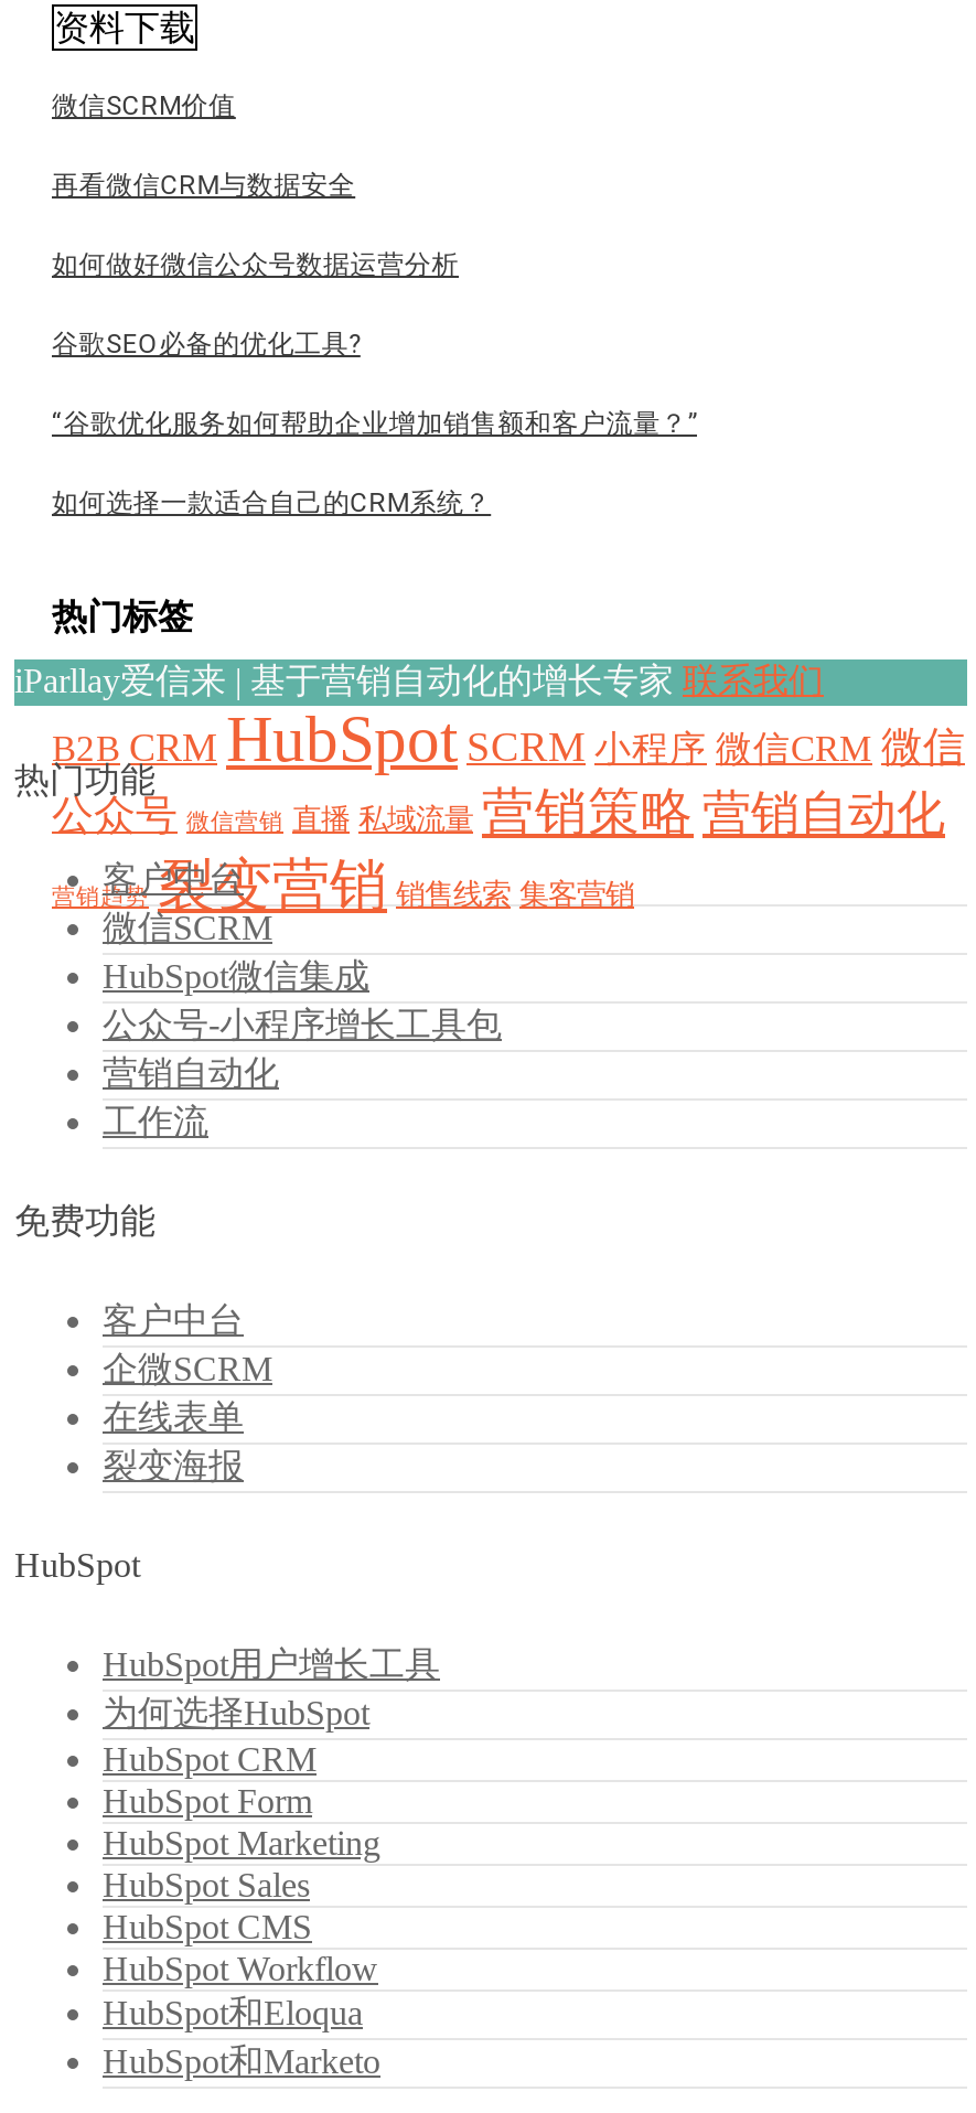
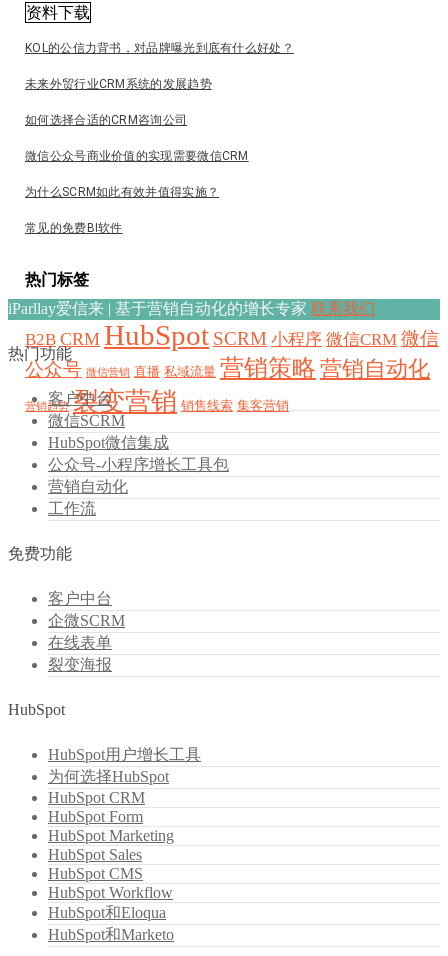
- 微信SCRM价值
+ KOL的公信力背书，对品牌曝光到底有什么好处？

- 再看微信CRM与数据安全
+ 未来外贸行业CRM系统的发展趋势

- 如何做好微信公众号数据运营分析
+ 如何选择合适的CRM咨询公司

- 谷歌SEO必备的优化工具?
+ 微信公众号商业价值的实现需要微信CRM

- “谷歌优化服务如何帮助企业增加销售额和客户流量？”
+ 为什么SCRM如此有效并值得实施？

- 如何选择一款适合自己的CRM系统？
+ 常见的免费BI软件
